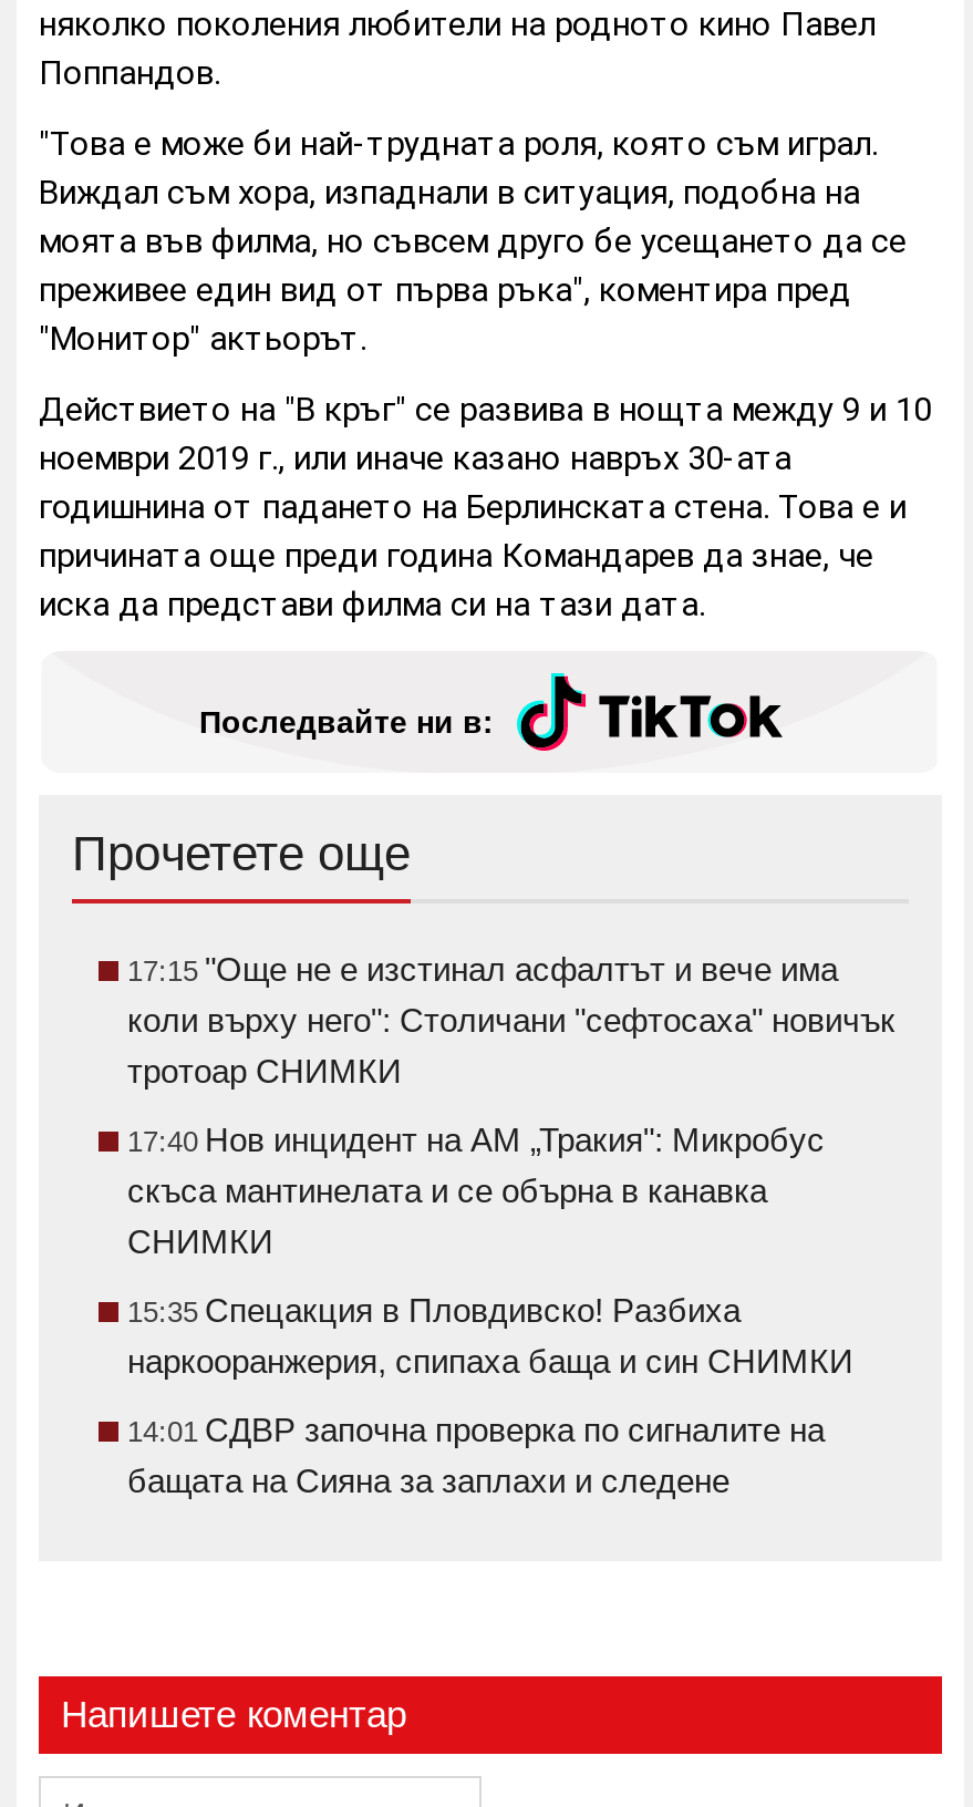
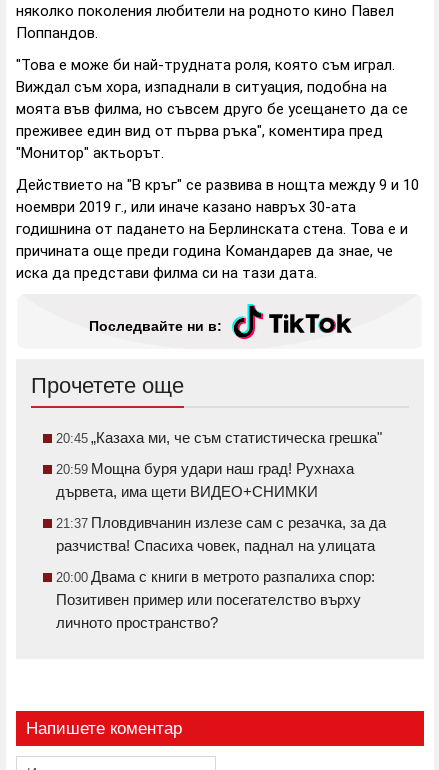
- 17:15 "Още не е изстинал асфалтът и вече има
- коли върху него": Столичани "сефтосаха" новичък
- тротоар СНИМКИ
+ 20:45 „Казаха ми, че съм статистическа грешка"

- 17:40 Нов инцидент на АМ „Тракия": Микробус
- скъса мантинелата и се обърна в канавка
- СНИМКИ
+ 20:59 Мощна буря удари наш град! Рухнаха
+ дървета, има щети ВИДЕО+СНИМКИ

- 15:35 Спецакция в Пловдивско! Разбиха
- наркооранжерия, спипаха баща и син СНИМКИ
+ 21:37 Пловдивчанин излезе сам с резачка, за да
+ разчиства! Спасиха човек, паднал на улицата

- 14:01 СДВР започна проверка по сигналите на
- бащата на Сияна за заплахи и следене
+ 20:00 Двама с книги в метрото разпалиха спор:
+ Позитивен пример или посегателство върху
+ личното пространство?
